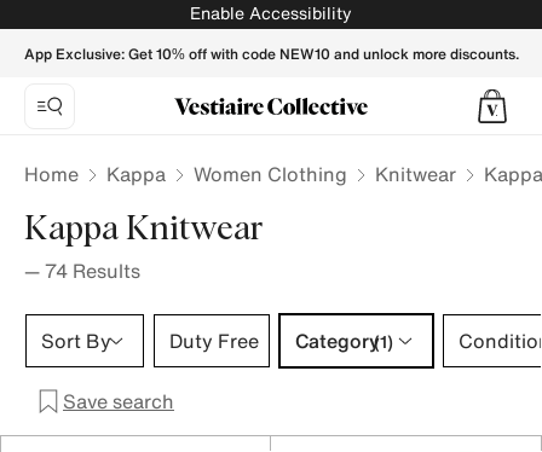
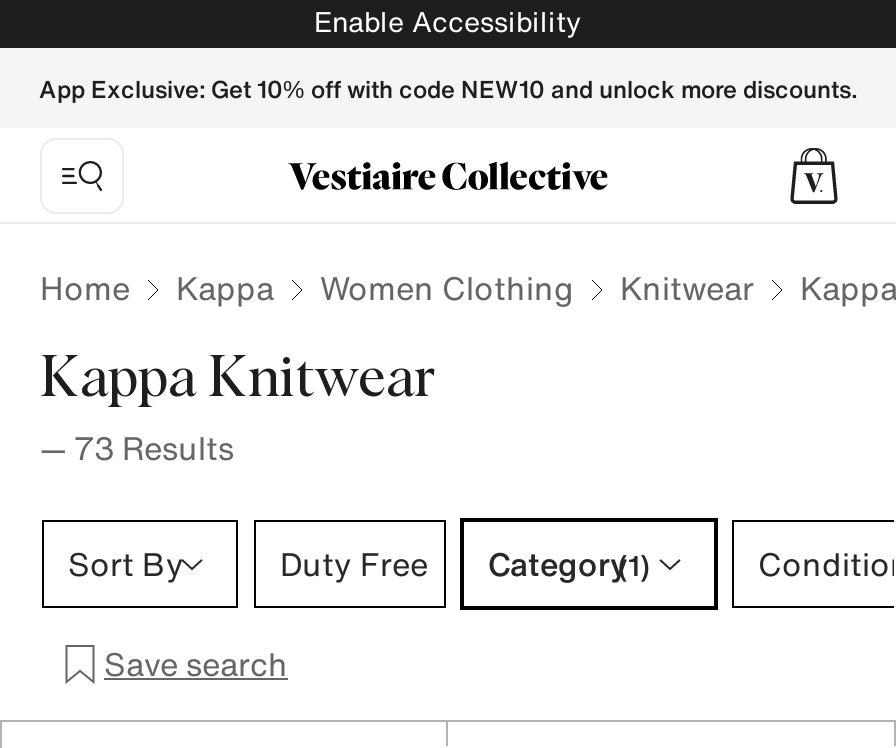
- — 74 Results
+ — 73 Results
